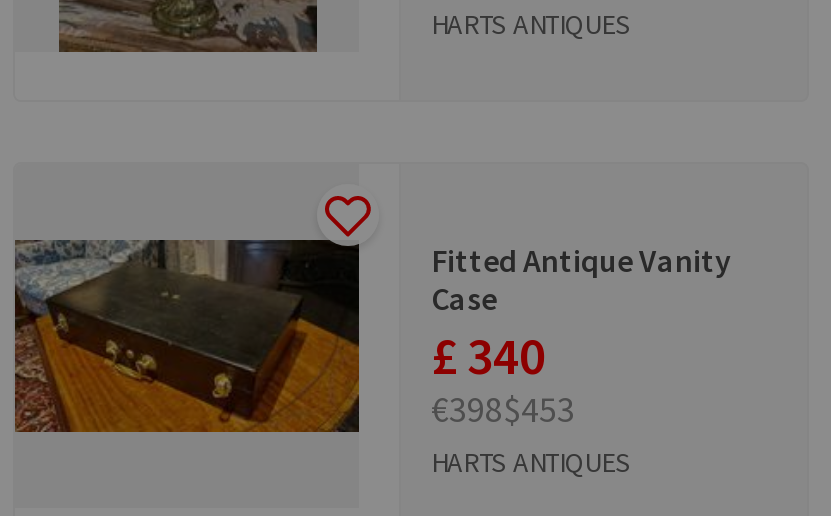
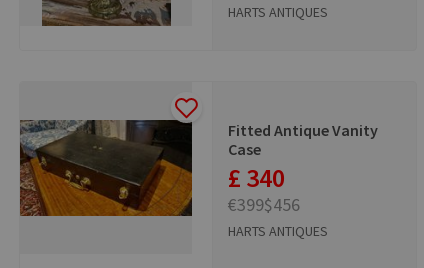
- €398$453
+ €399$456
